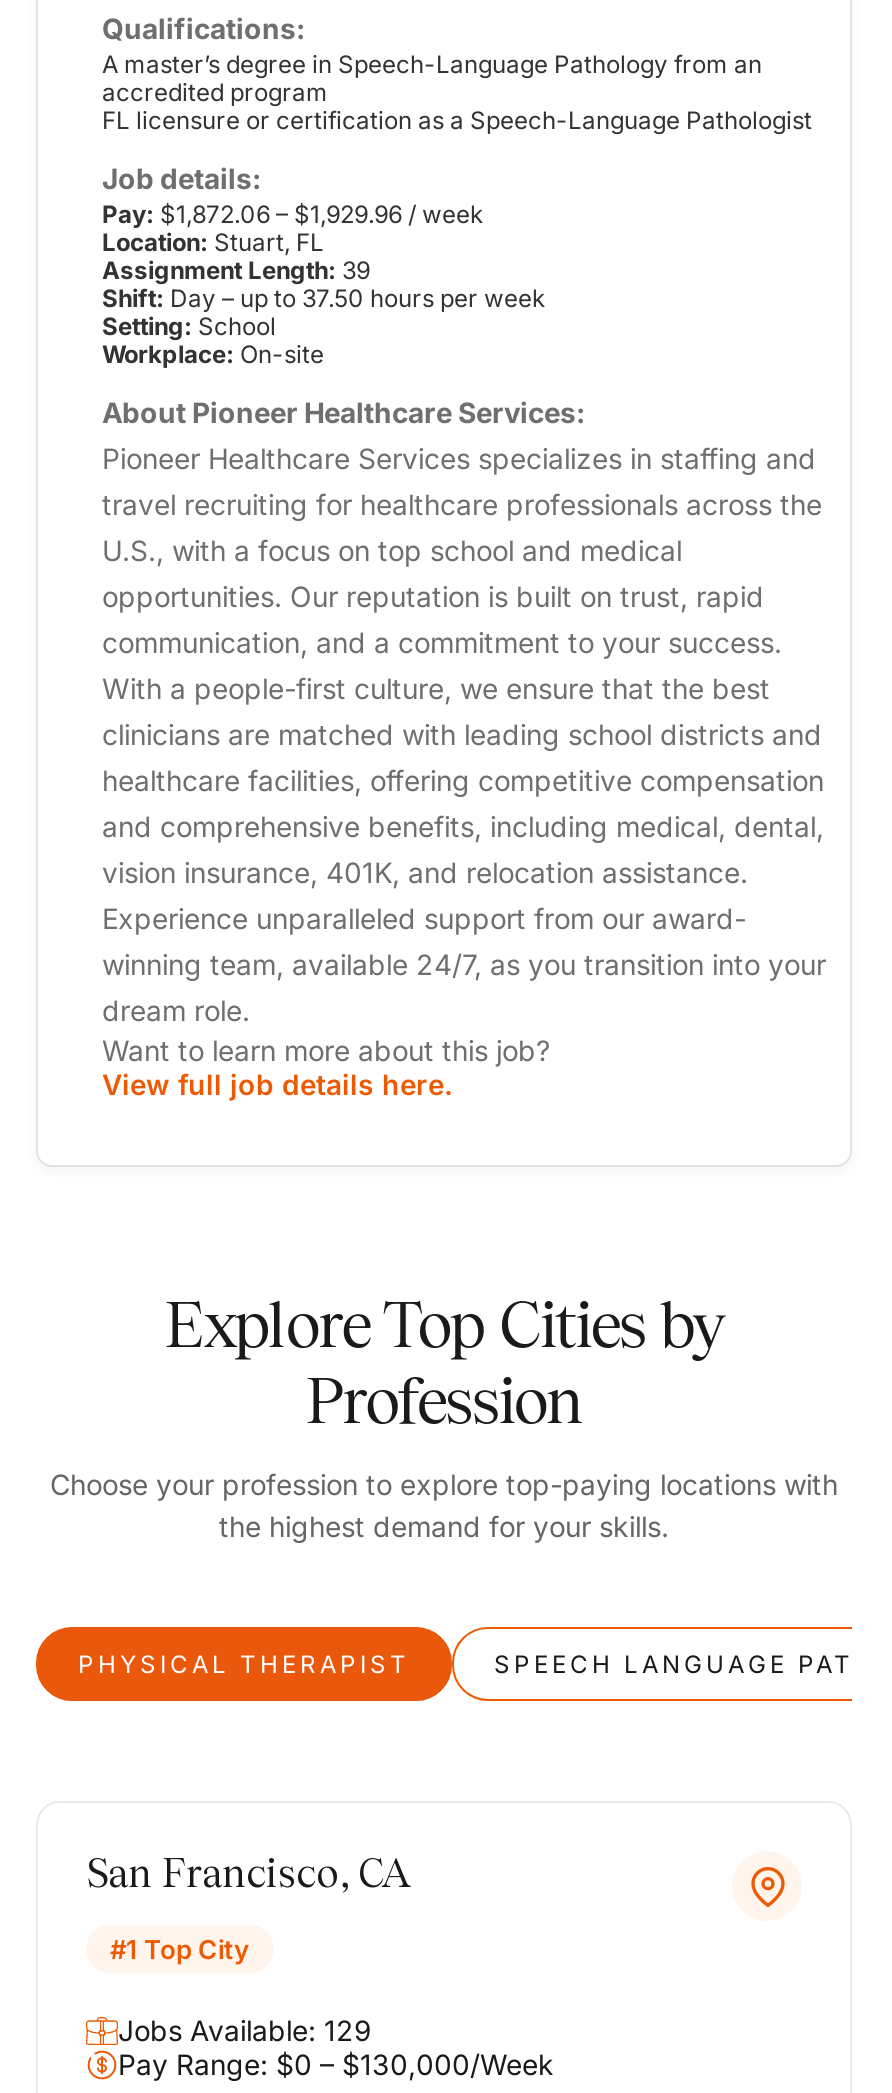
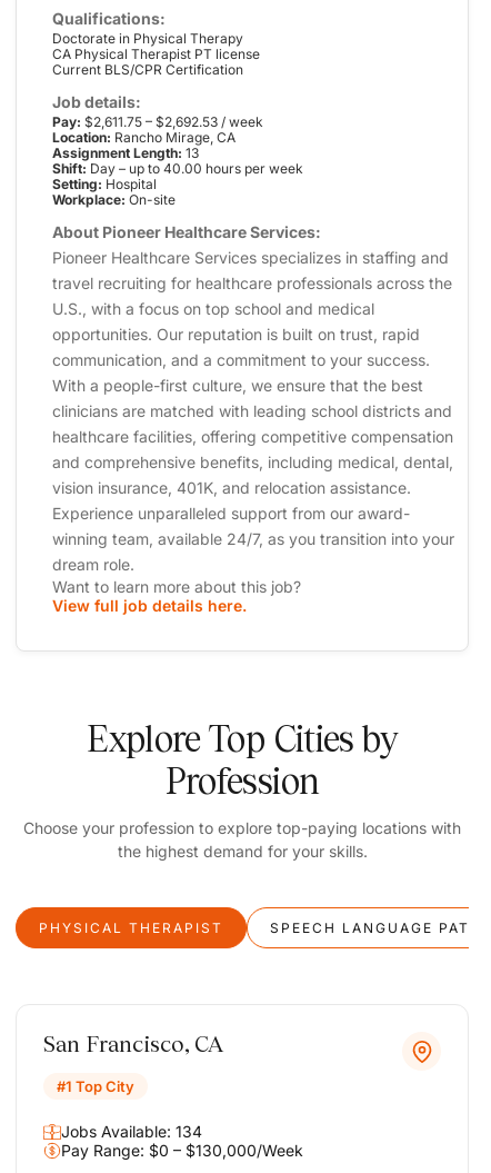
- A master’s degree in Speech-Language Pathology from an
- accredited program
- FL licensure or certification as a Speech-Language Pathologist
+ Doctorate in Physical Therapy
+ CA Physical Therapist PT license
+ Current BLS/CPR Certification

- Pay: $1,872.06 – $1,929.96 / week
- Location: Stuart, FL
- Assignment Length: 39
- Shift:Day – up to 37.50 hours per week
- Setting: School
+ Pay: $2,611.75 – $2,692.53 / week
+ Location: Rancho Mirage, CA
+ Assignment Length: 13
+ Shift:Day – up to 40.00 hours per week
+ Setting: Hospital

- Jobs Available: 129
+ Jobs Available: 134
